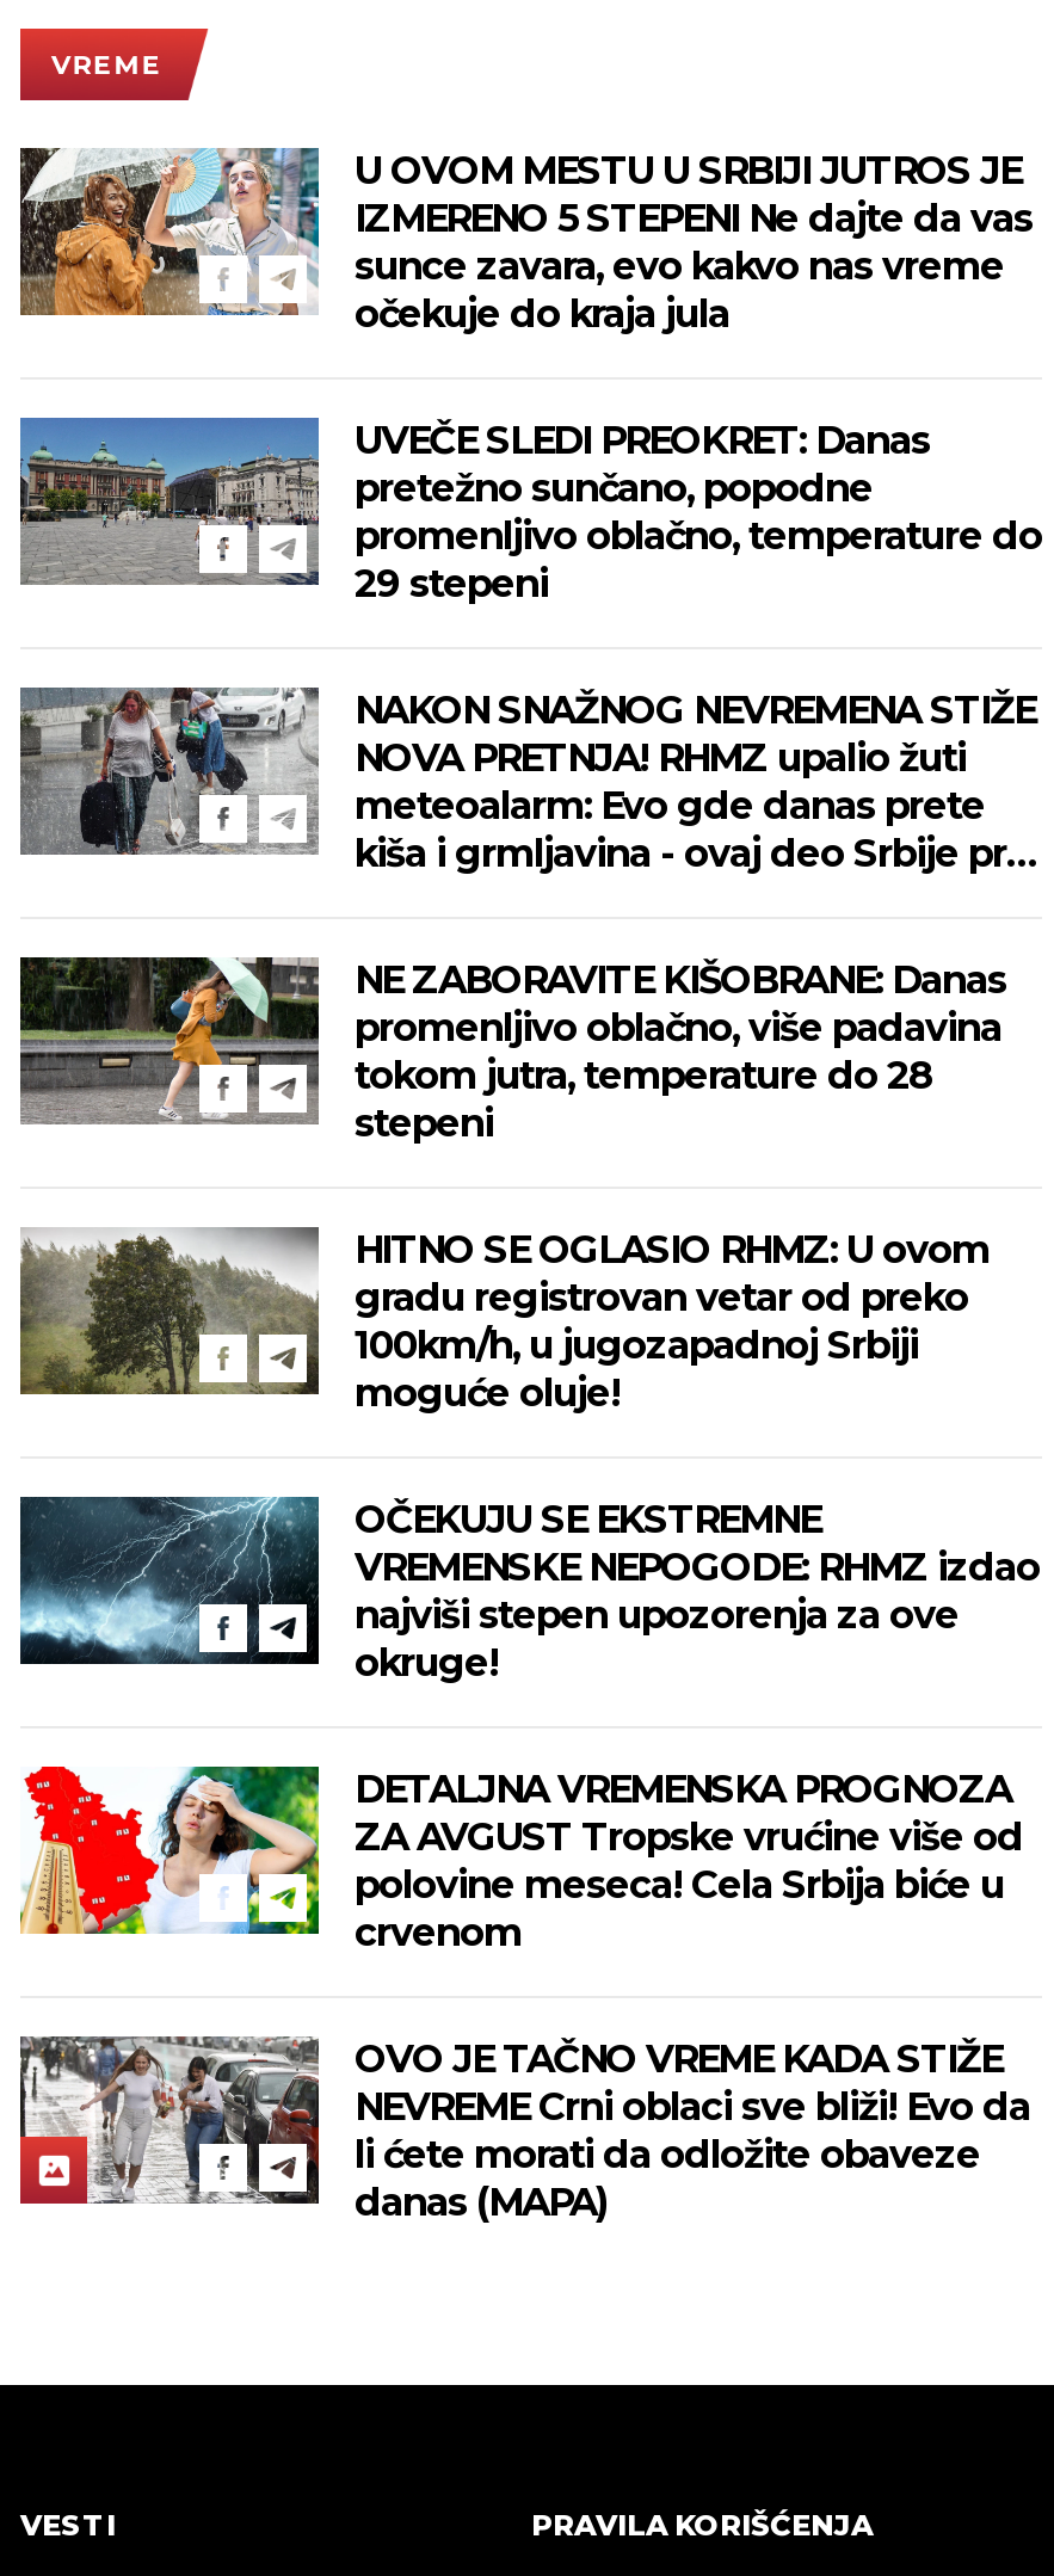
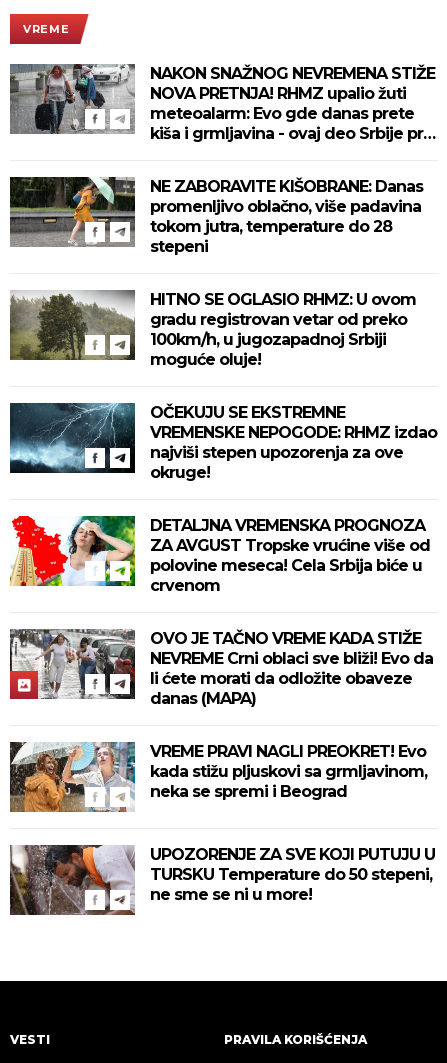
- [image]
- U OVOM MESTU U SRBIJI JUTROS JE
- IZMERENO 5 STEPENI Ne dajte da vas
- sunce zavara, evo kakvo nas vreme
- očekuje do kraja jula
- UVEČE SLEDI PREOKRET: Danas
- pretežno sunčano, popodne
- promenljivo oblačno, temperature do
- 29 stepeni

moved down: [image]

moved up: [image] | NAKON SNAŽNOG NEVREMENA STIŽE | NOVA PRETNJA! RHMZ upalio žuti | ... | li ćete morati da odložite obaveze | danas (MAPA)

+ [image]
+ VREME PRAVI NAGLI PREOKRET! Evo
+ kada stižu pljuskovi sa grmljavinom,
+ neka se spremi i Beograd
+ UPOZORENJE ZA SVE KOJI PUTUJU U
+ TURSKU Temperature do 50 stepeni,
+ ne sme se ni u more!
